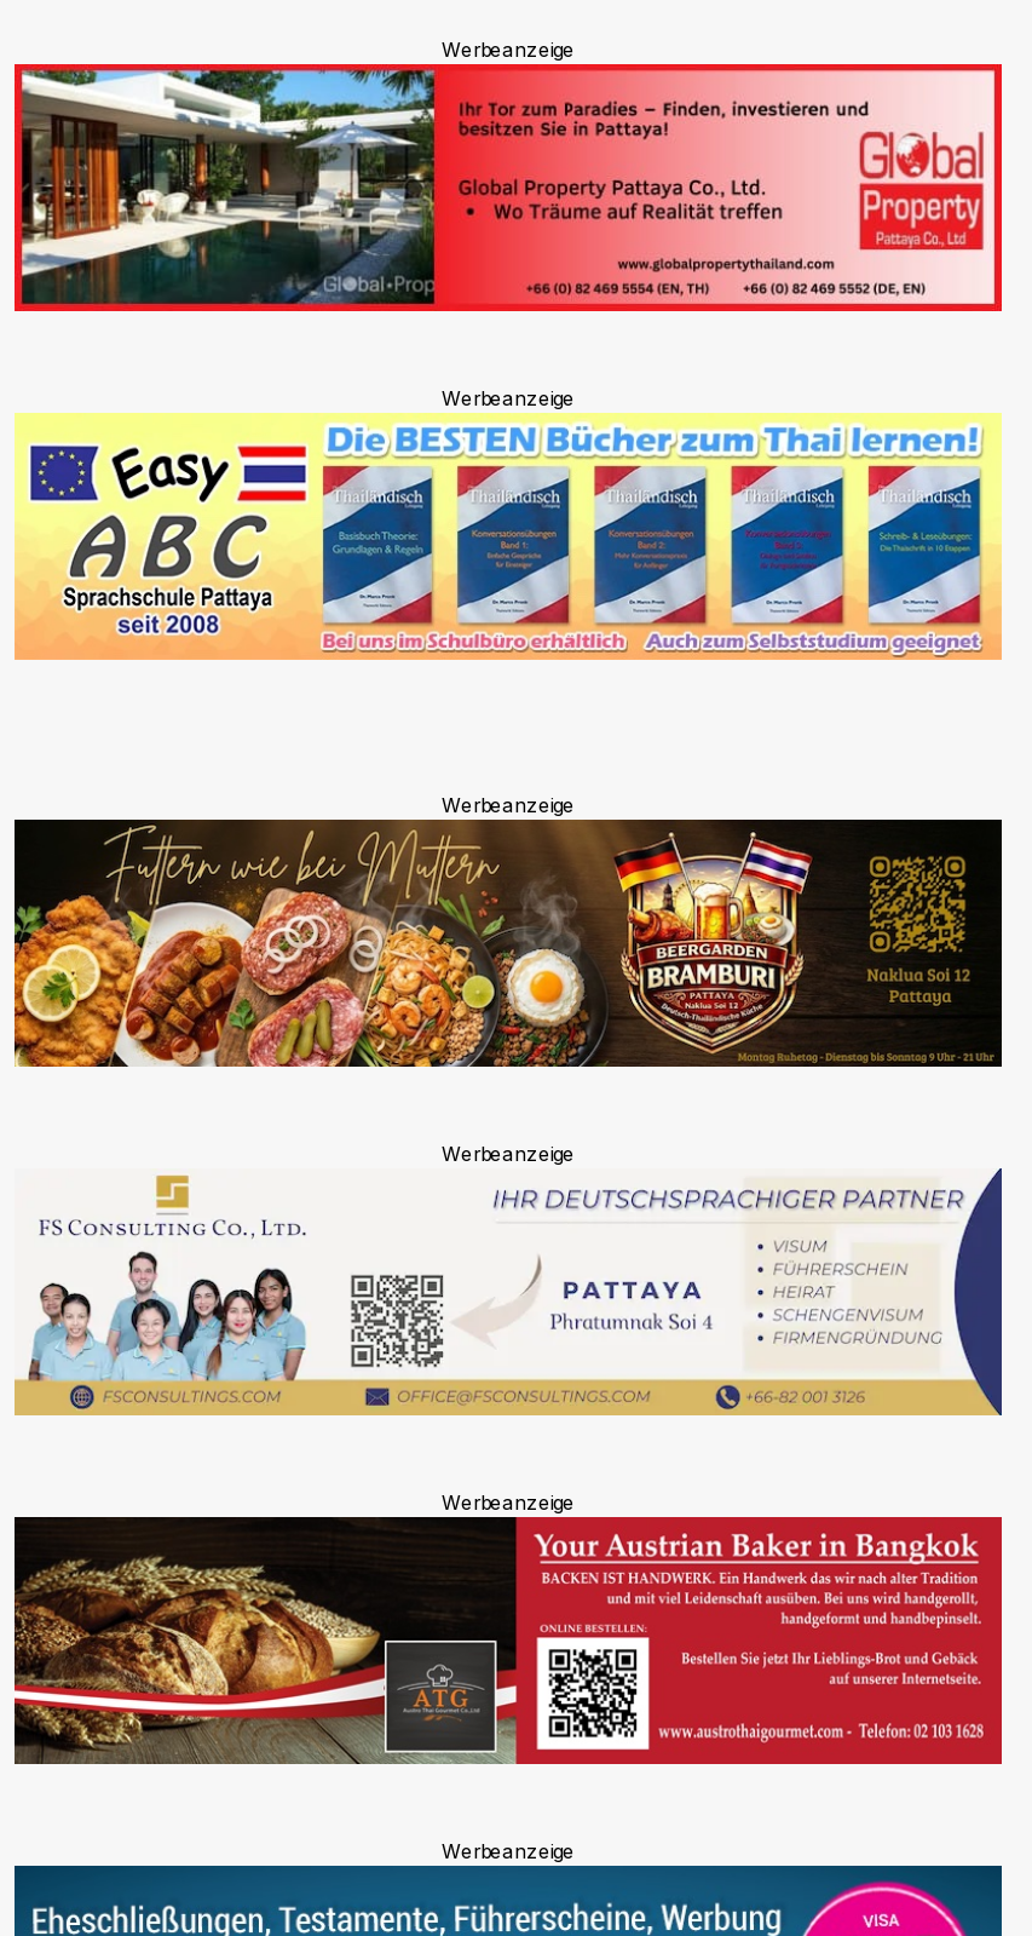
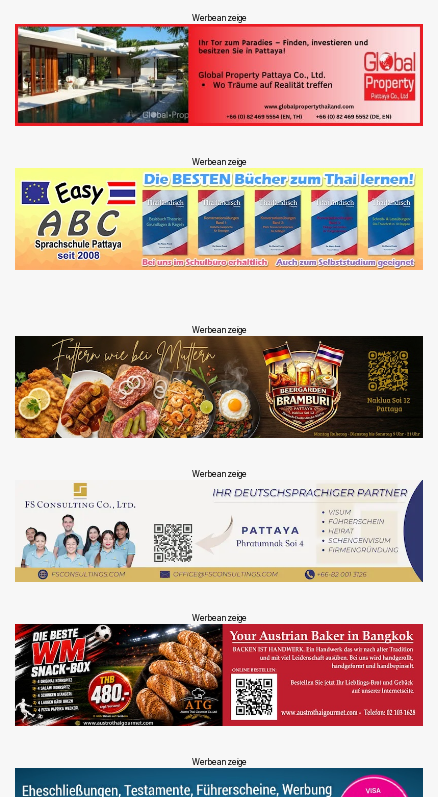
- [image]
+ [image]
